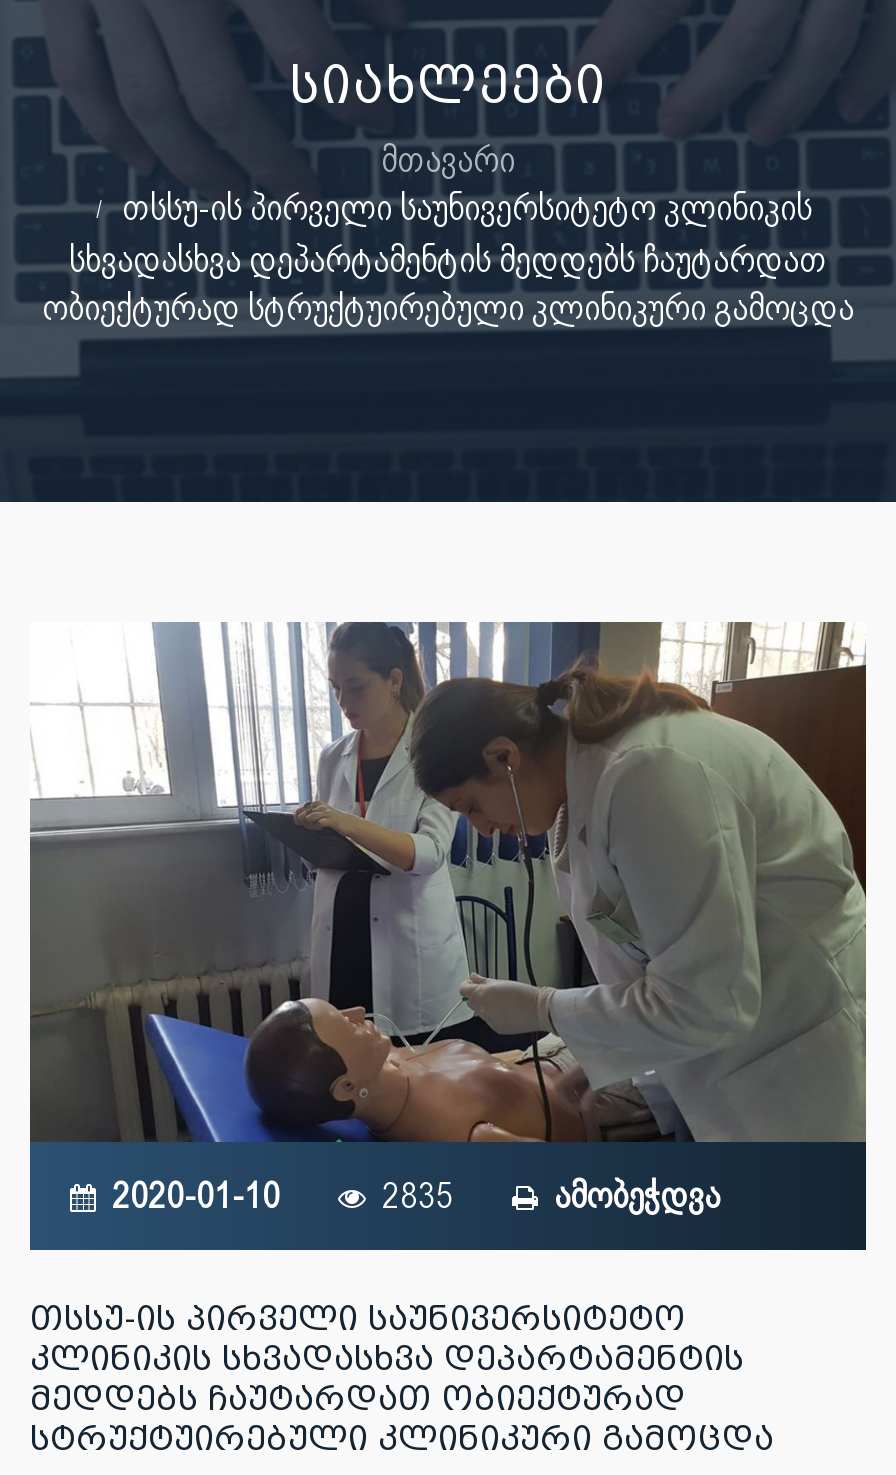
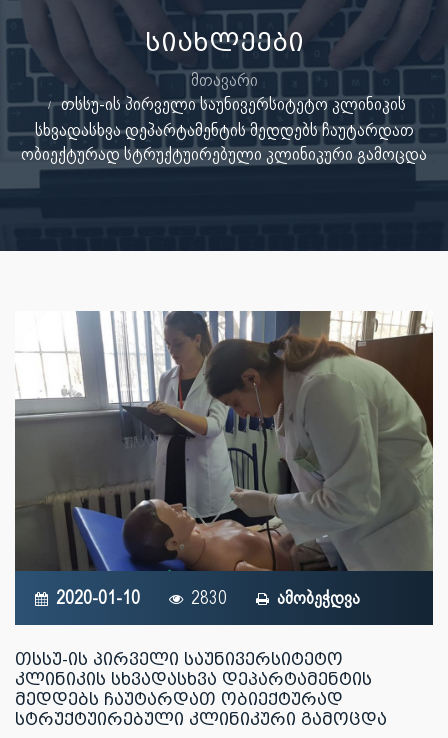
- 2835
+ 2830
